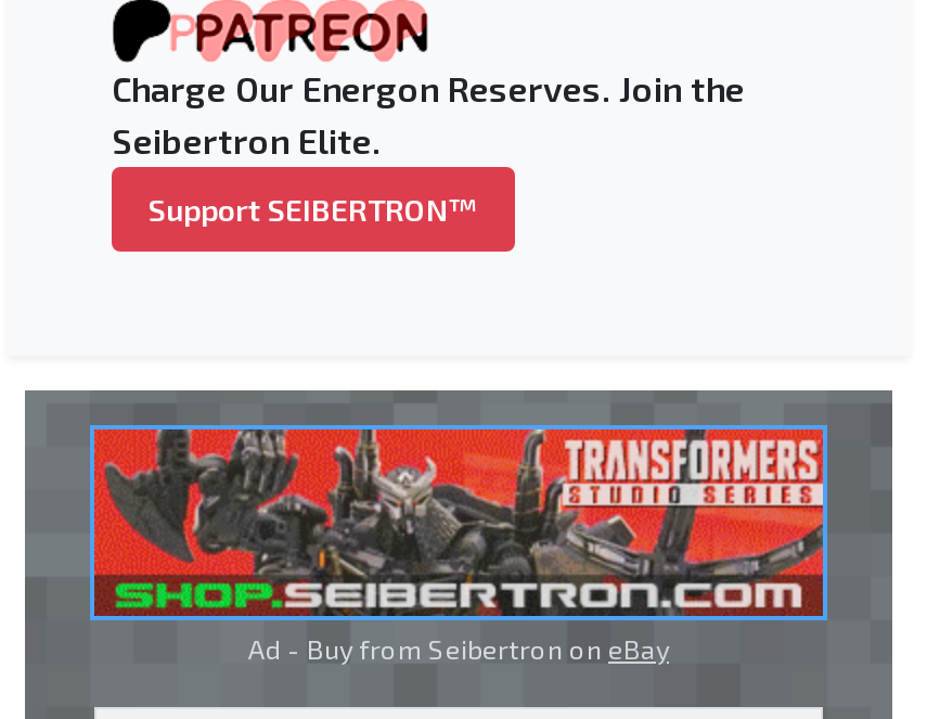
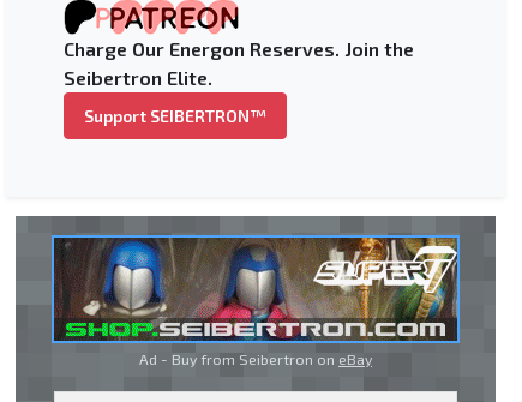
- [image]
+ [image]
